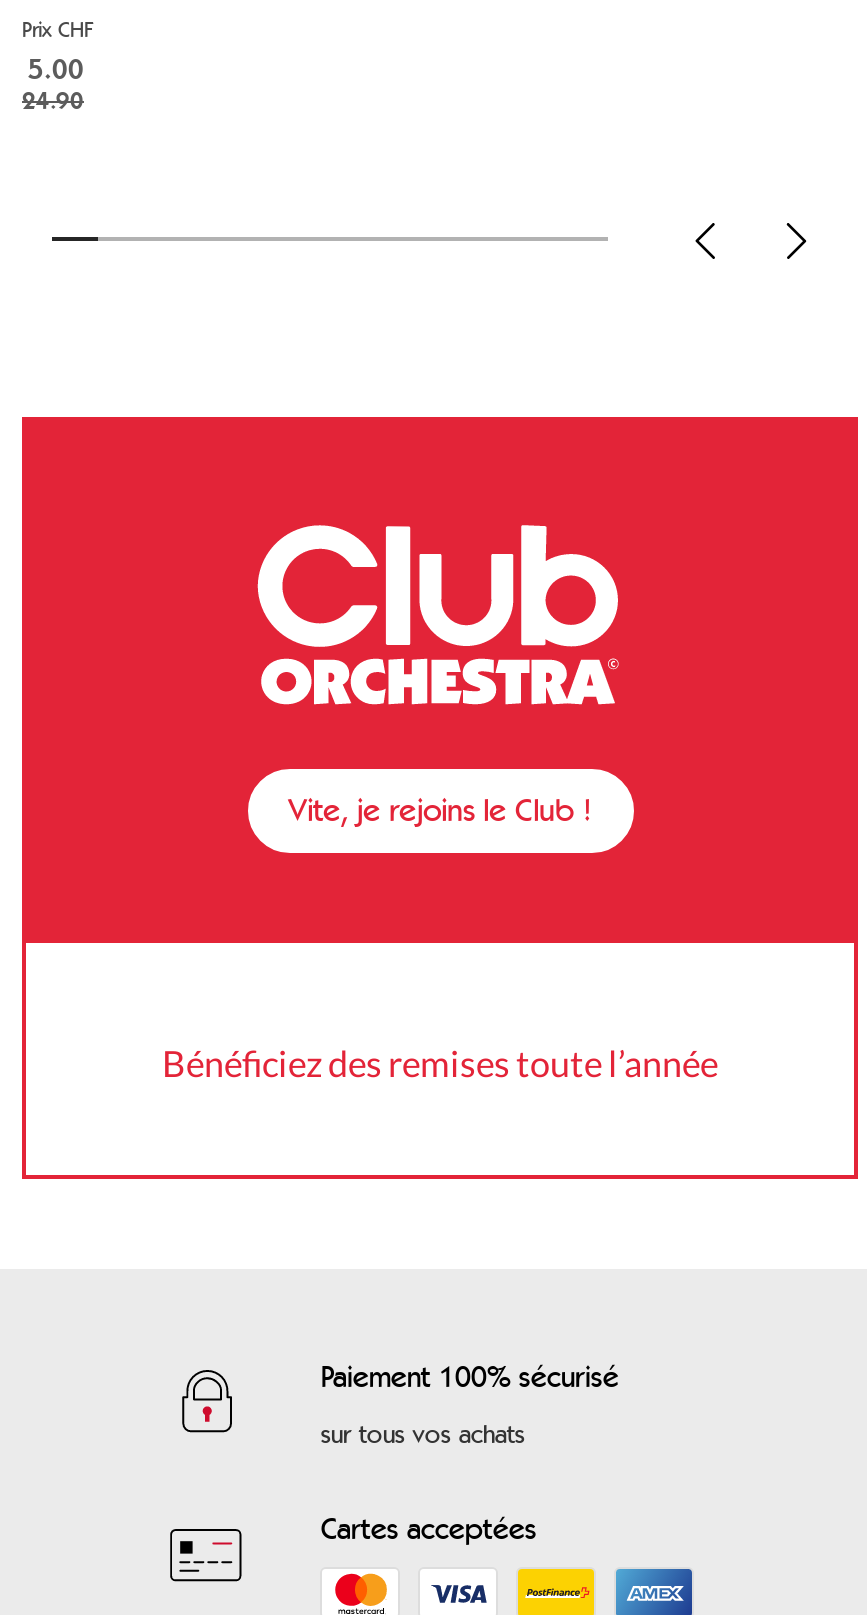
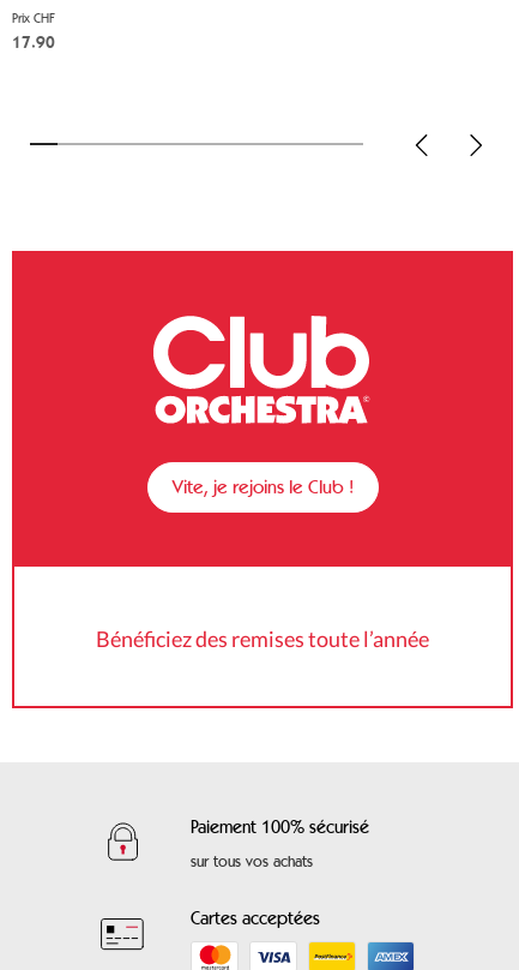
- 5.00
- 24.90
+ 17.90
